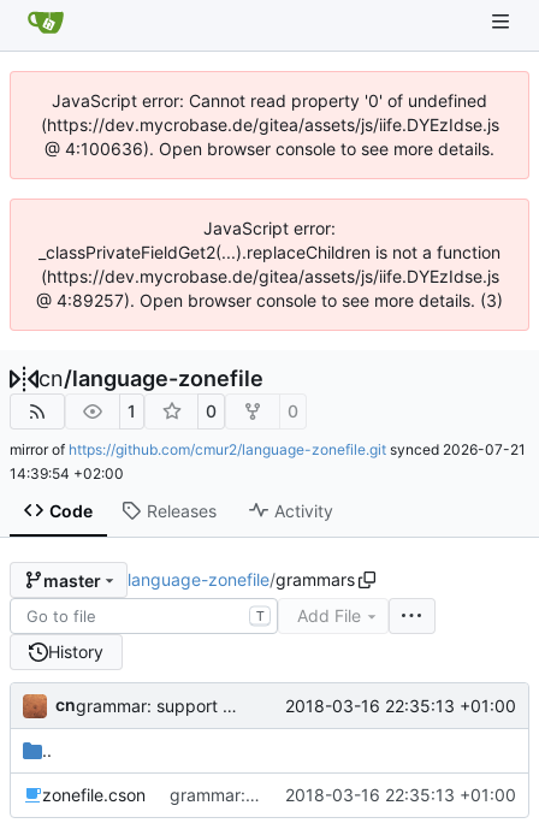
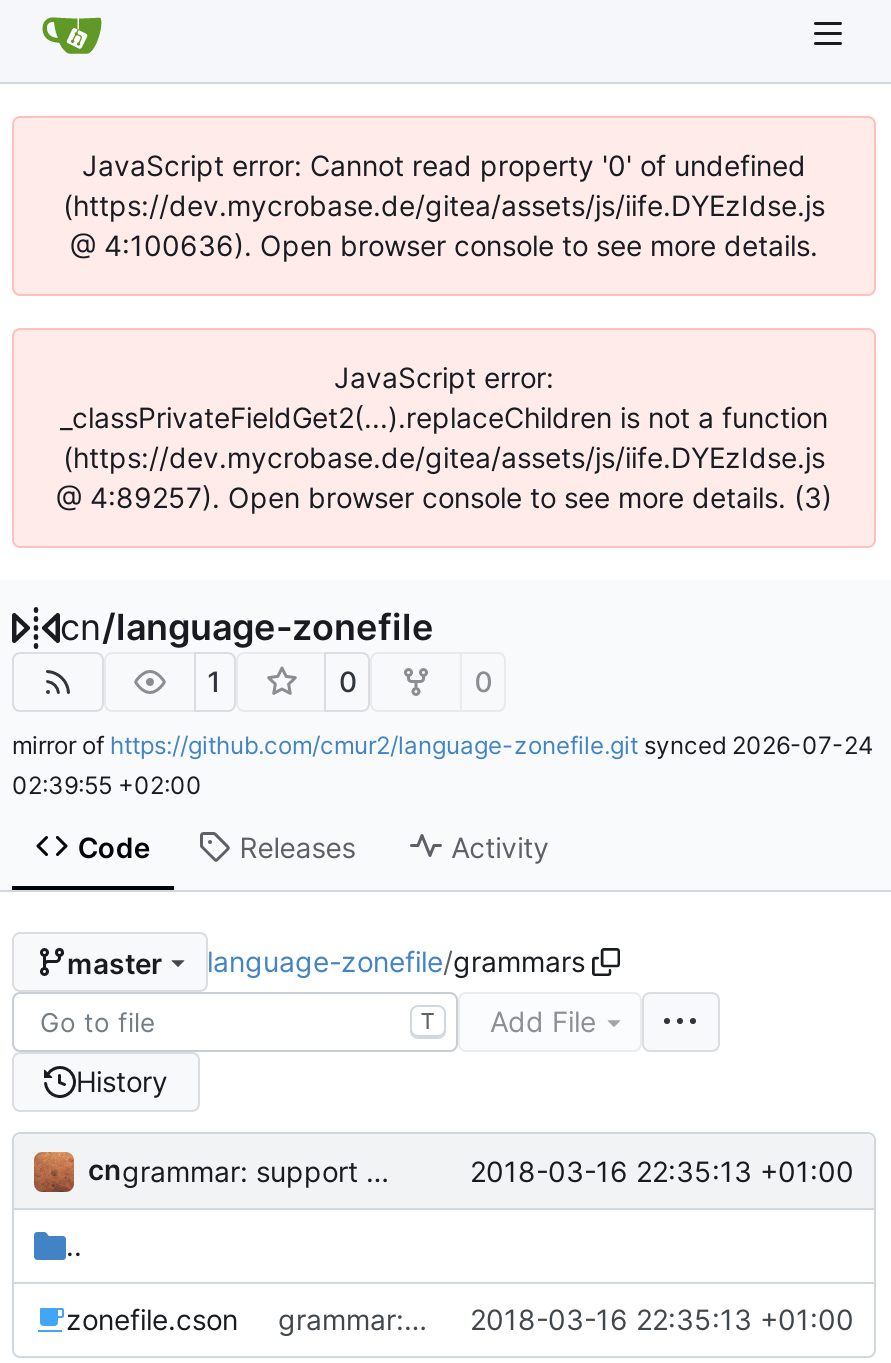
- mirror of https://github.com/cmur2/language-zonefile.git synced 2026-07-21
+ mirror of https://github.com/cmur2/language-zonefile.git synced 2026-07-24

- 14:39:54 +02:00
+ 02:39:55 +02:00
